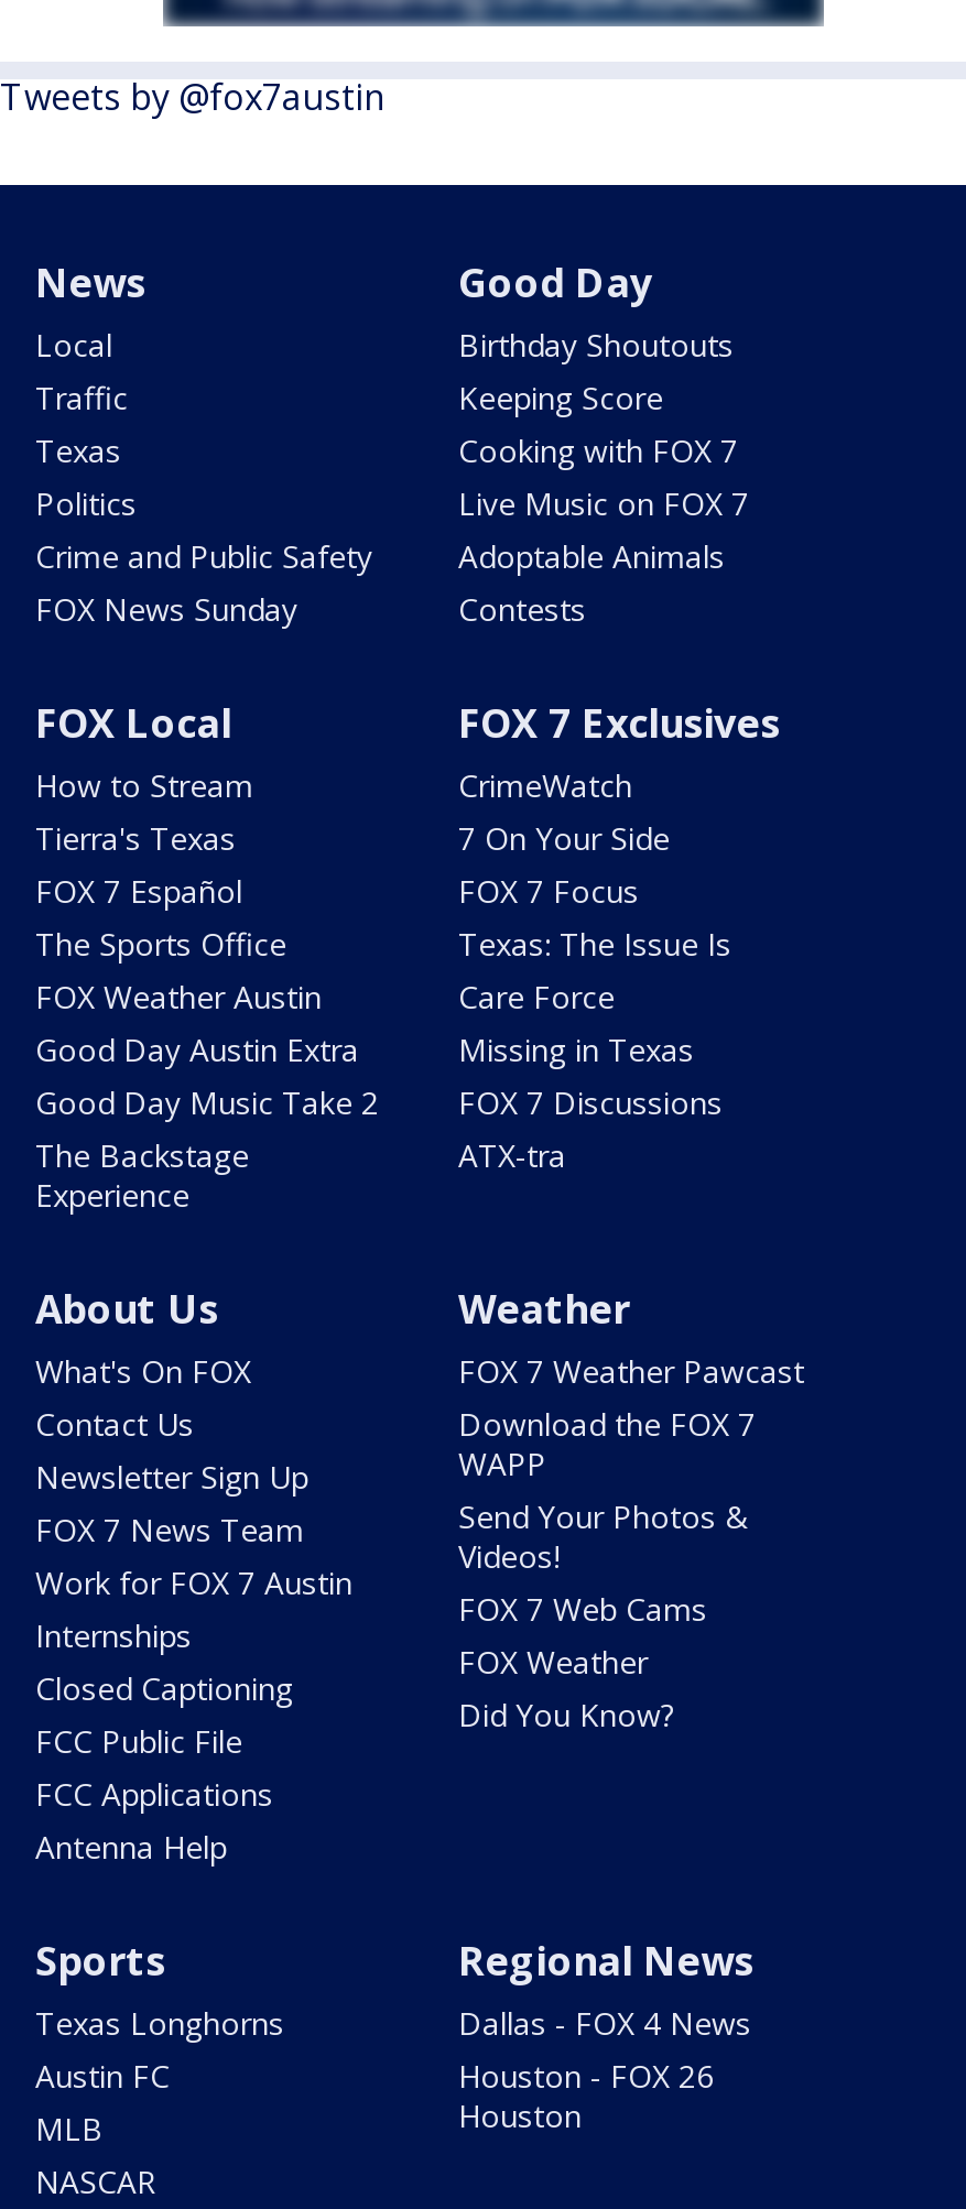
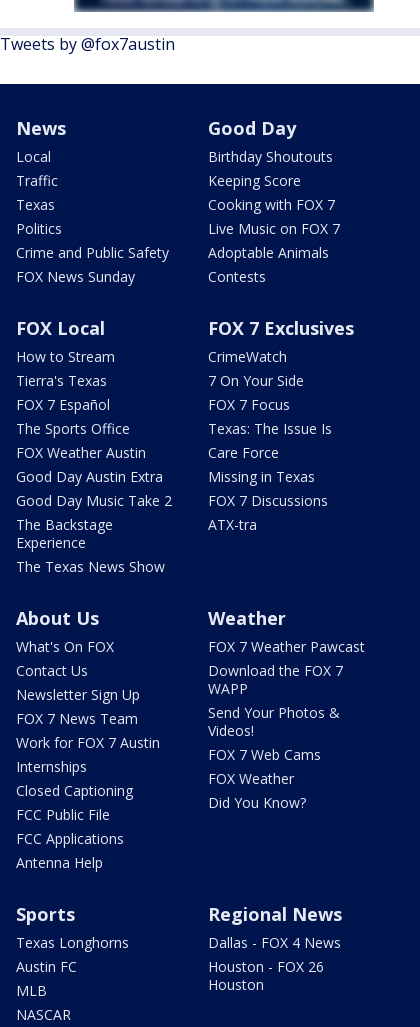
+ The Texas News Show
